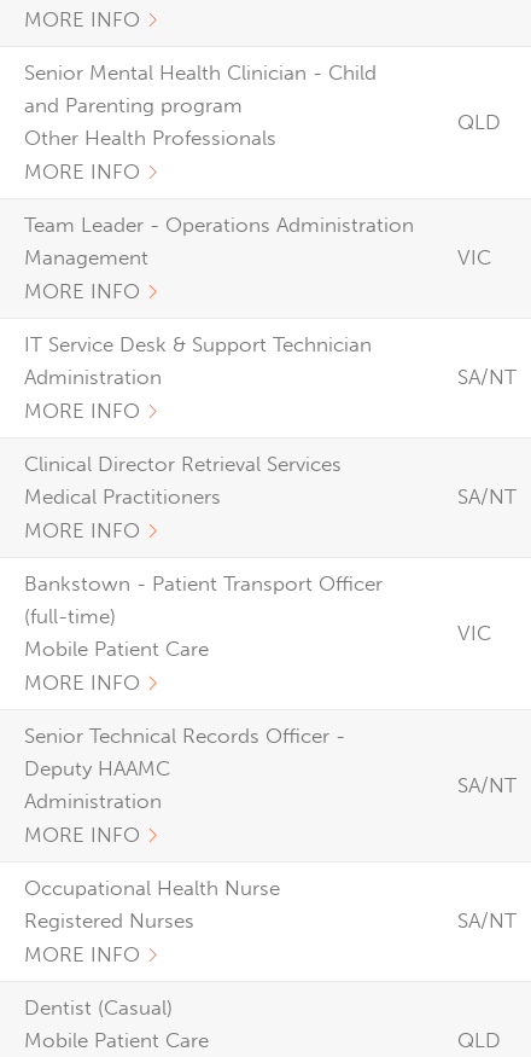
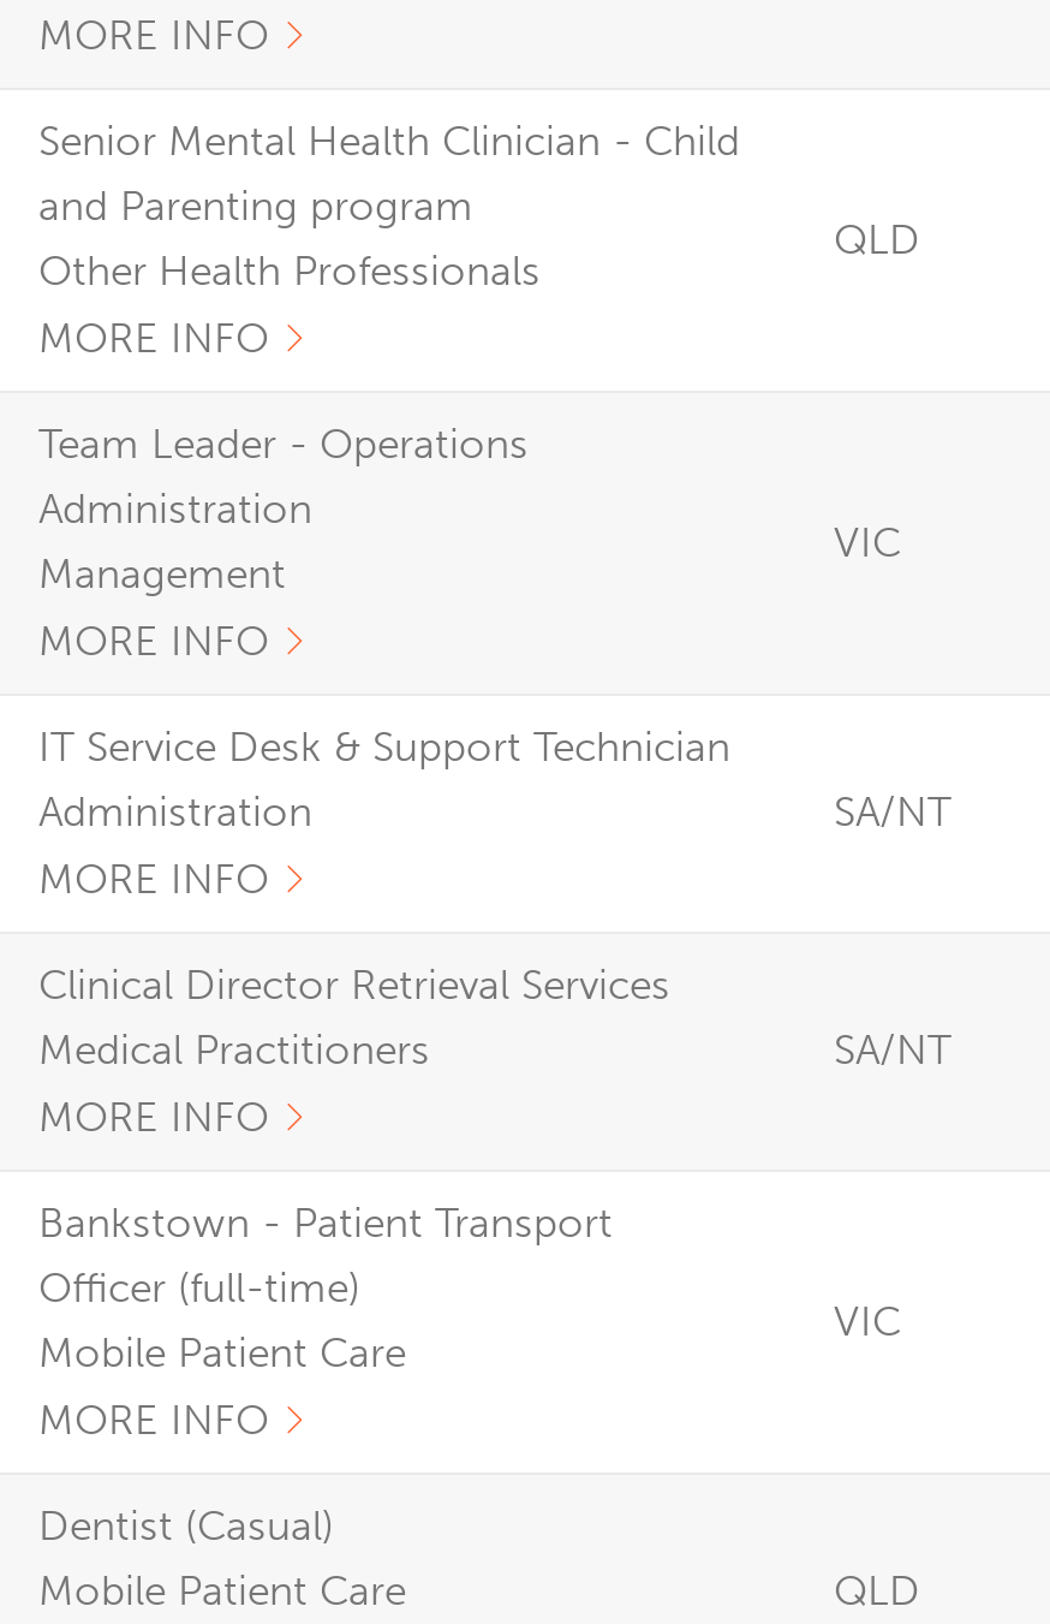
moved down: Management | MORE INFO

moved down: IT Service Desk & Support Technician | Administration | MORE INFO | SA/NT | Clinical Director Retrieval Services | Medical Practitioners | MORE INFO | SA/NT

moved down: Mobile Patient Care | MORE INFO | VIC

- Senior Technical Records Officer -
- Deputy HAAMC
- Administration
- MORE INFO

- SA/NT

- Occupational Health Nurse
- Registered Nurses
- MORE INFO

- SA/NT
